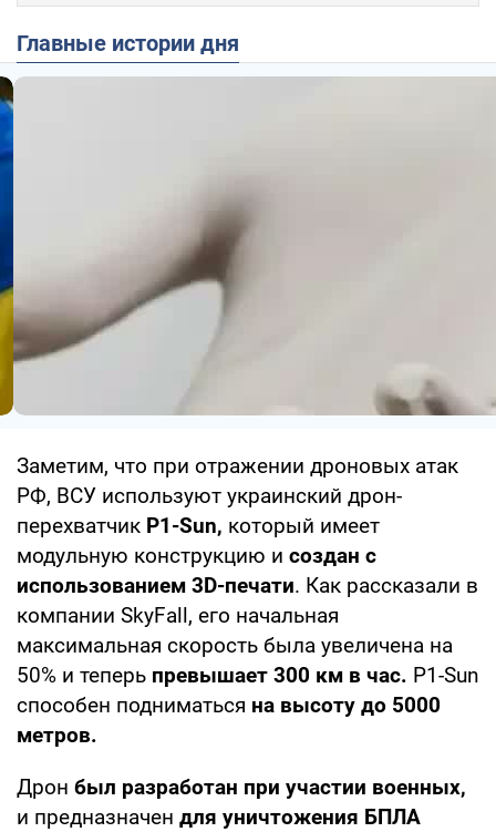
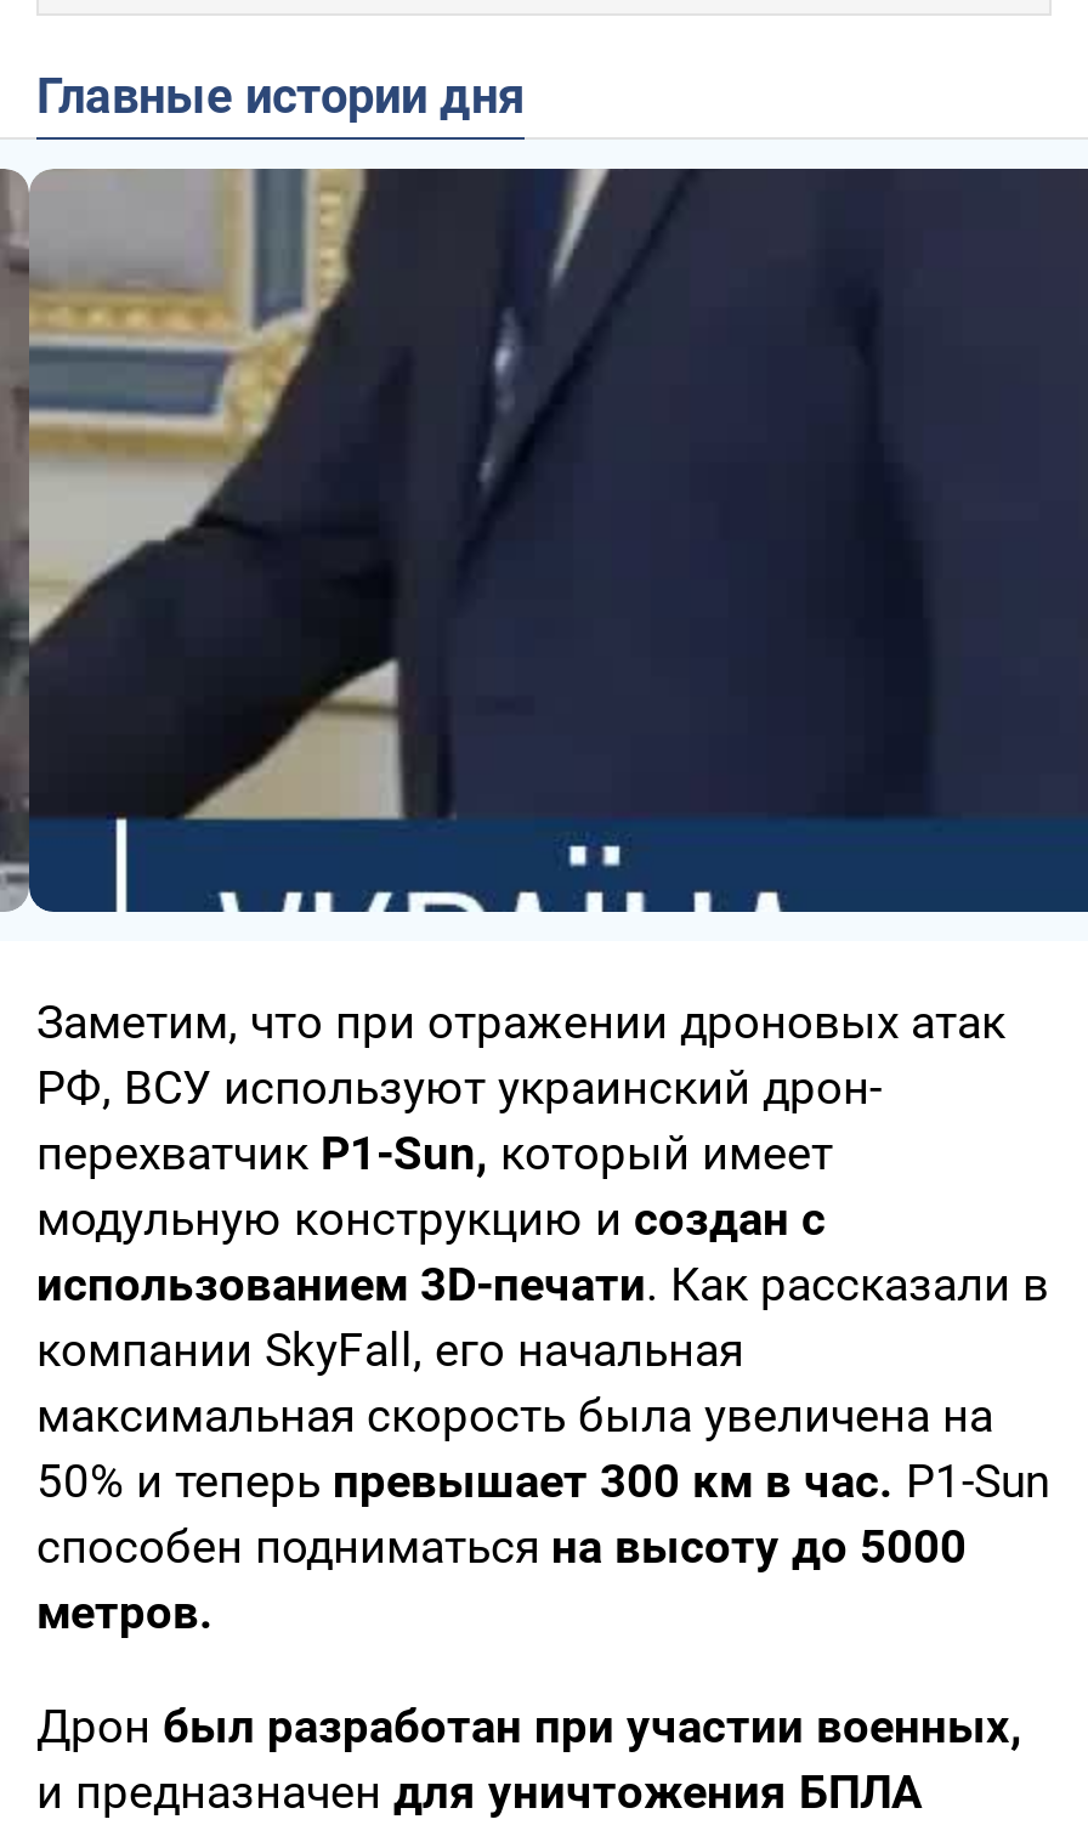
- [image]
+ [image]
